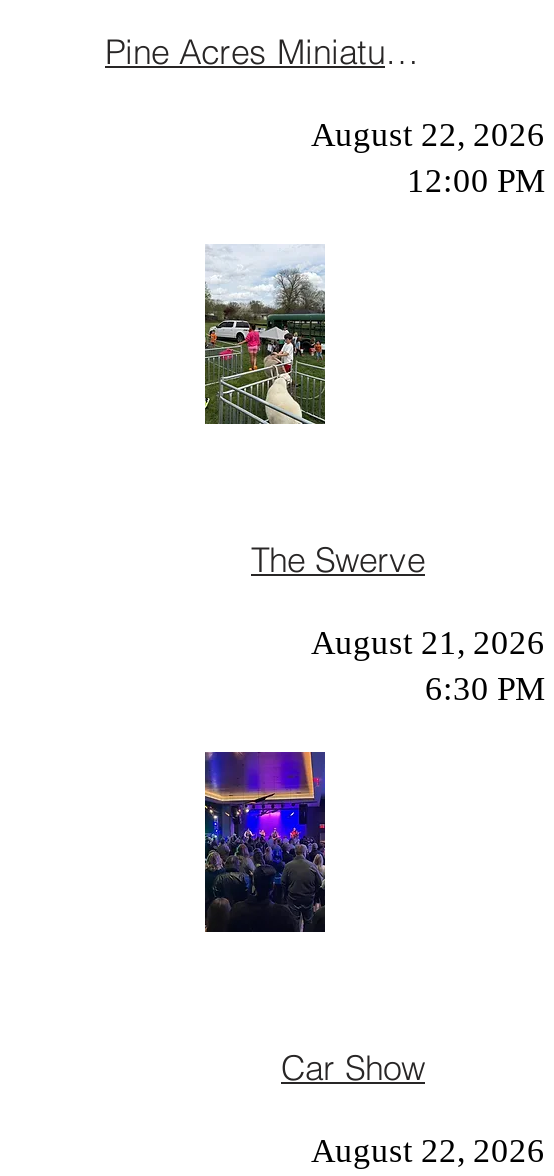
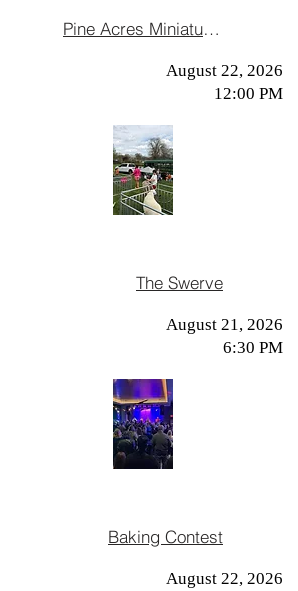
- Car Show
+ Baking Contest
